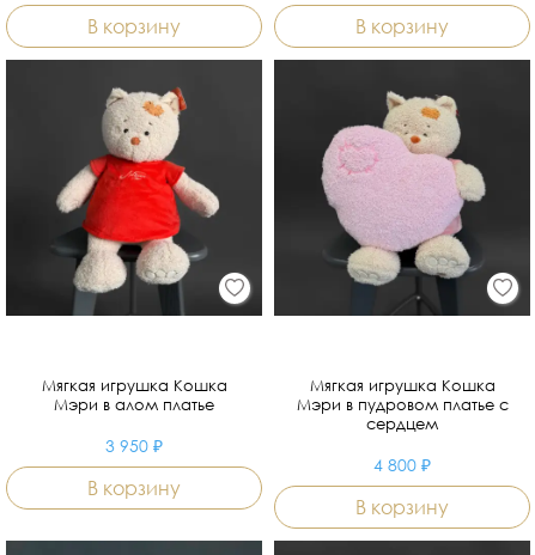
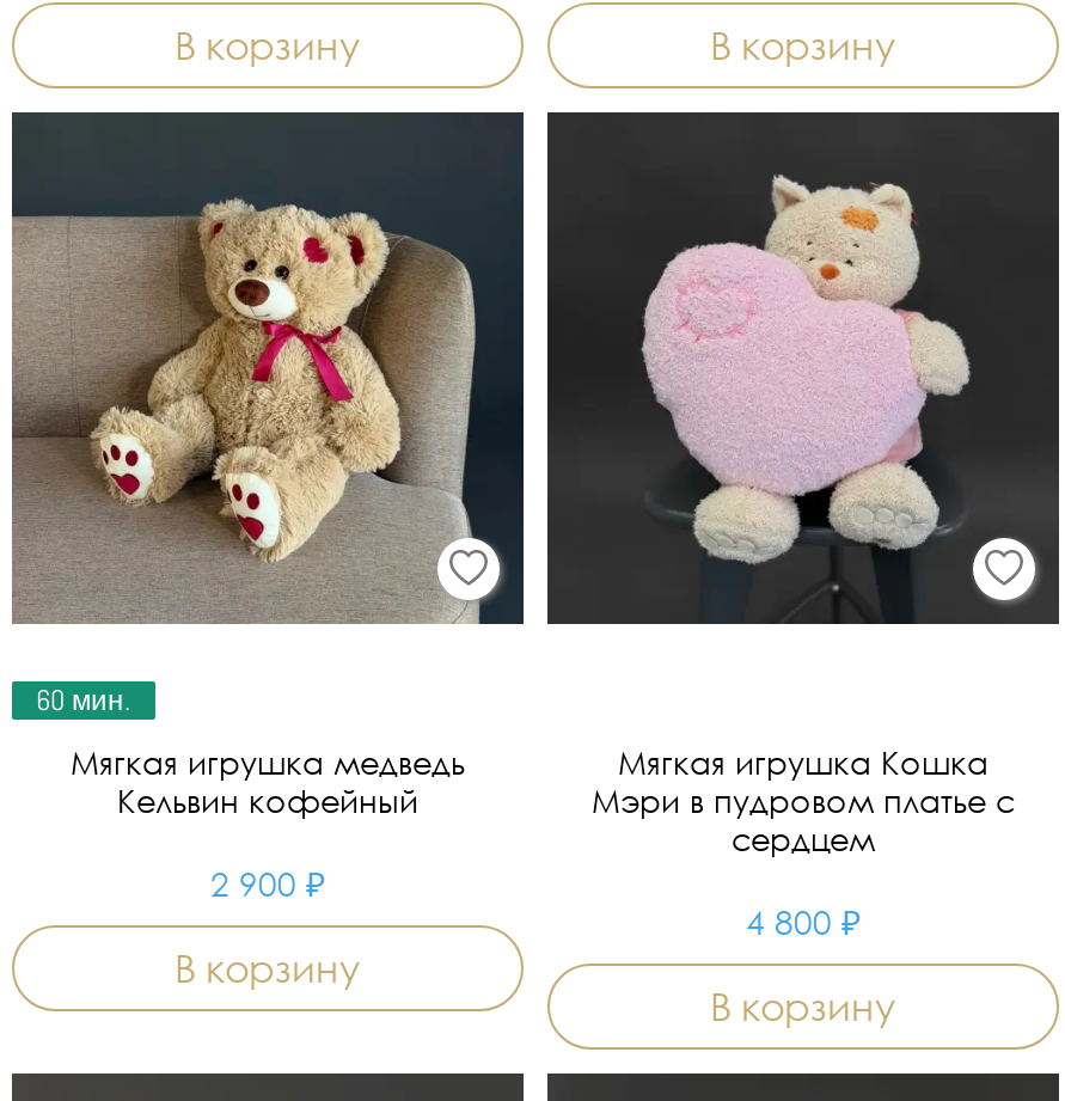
- [image]
+ [image]

- Мягкая игрушка Кошка
- Мэри в алом платье
- 3 950 ₽
+ 60 мин.
+ Мягкая игрушка медведь
+ Кельвин кофейный
+ 2 900 ₽
